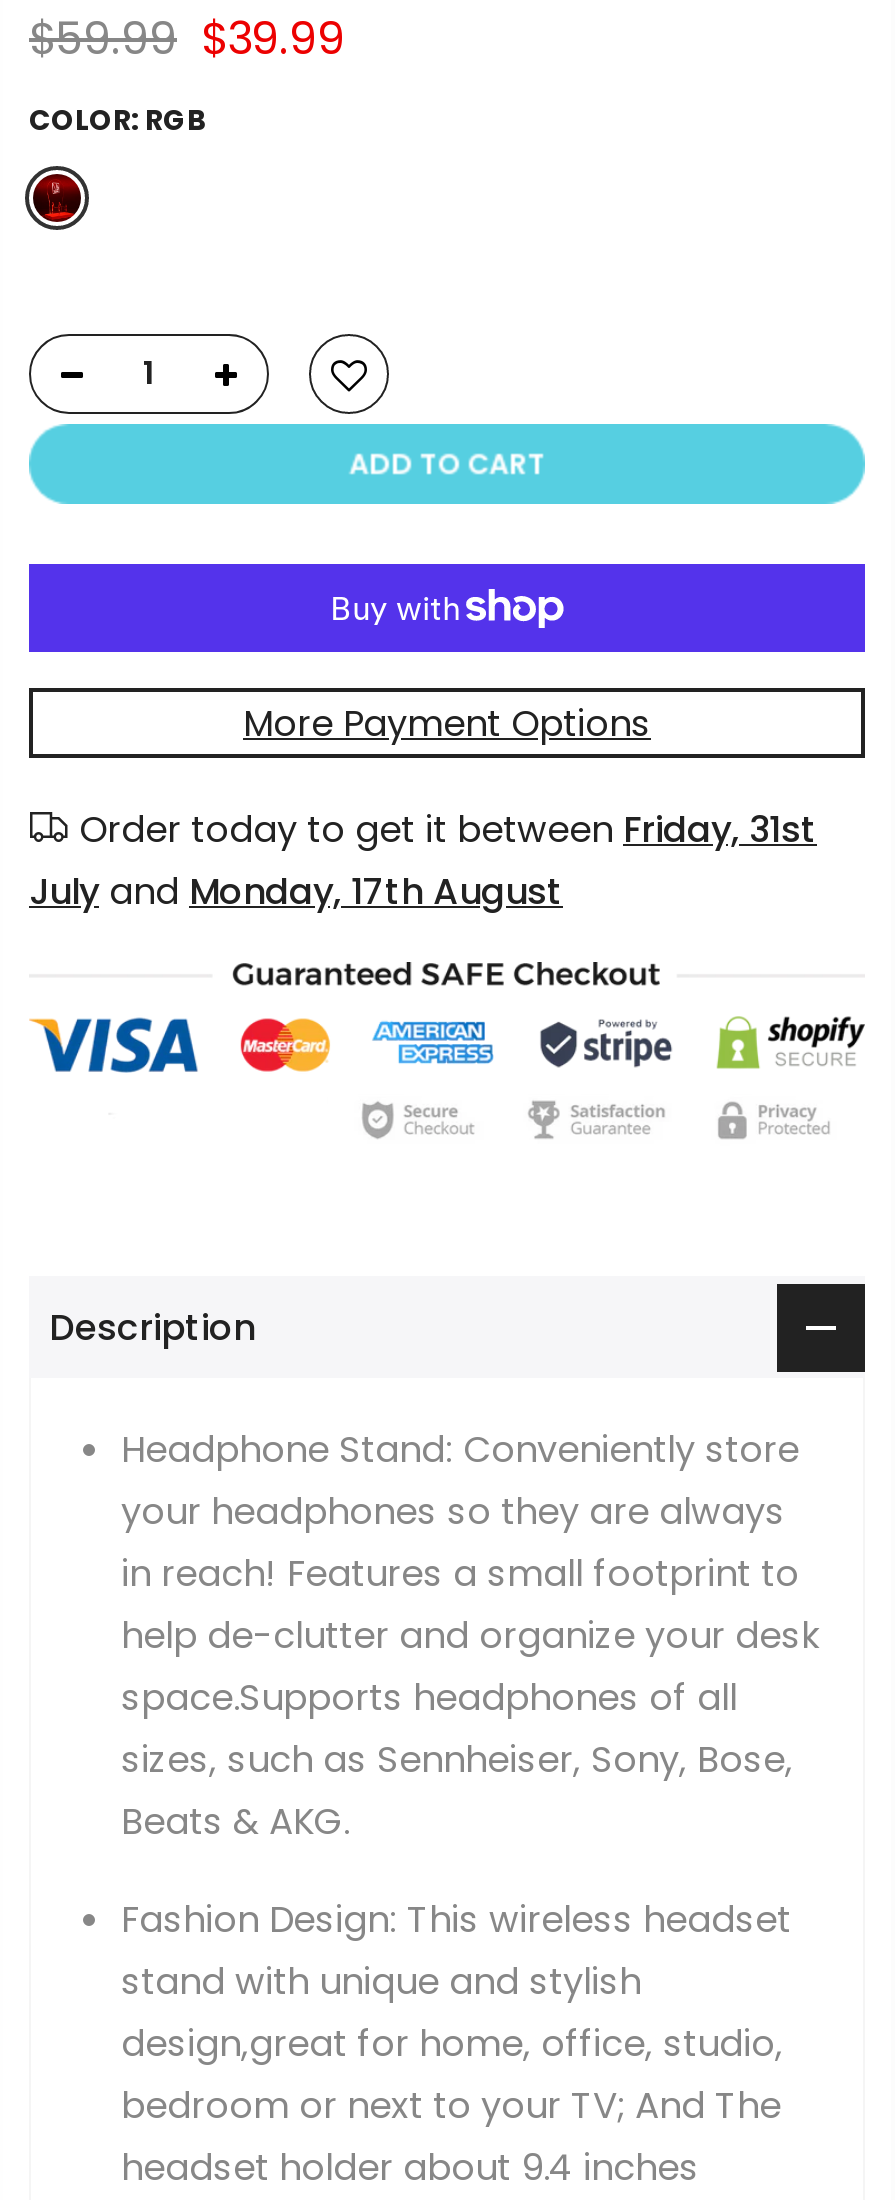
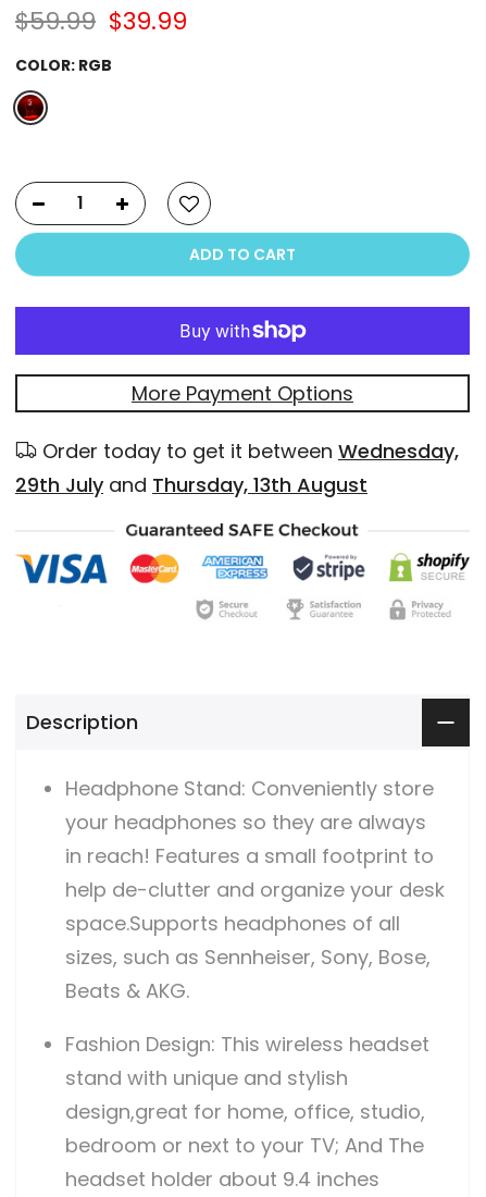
- Order today to get it between Friday, 31st
- July and Monday, 17th August
+ Order today to get it between Wednesday,
+ 29th July and Thursday, 13th August
